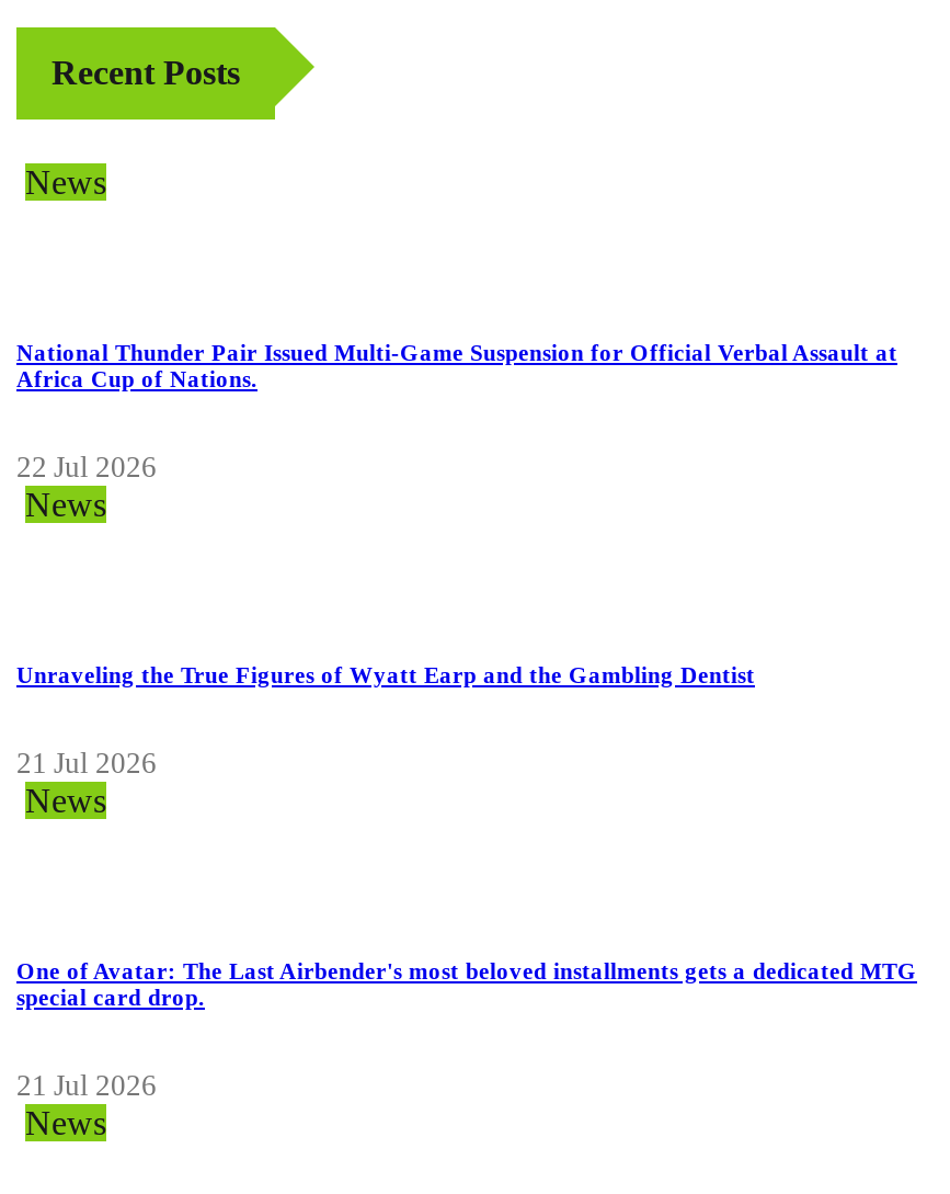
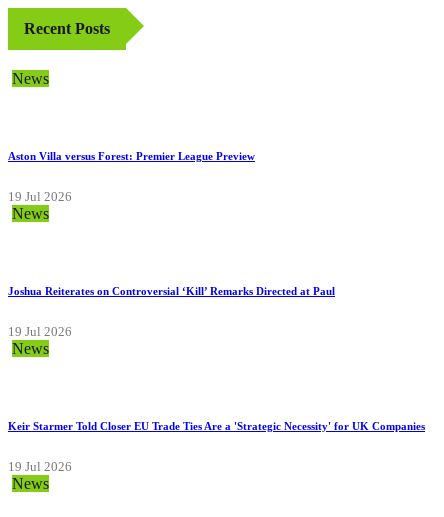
- National Thunder Pair Issued Multi-Game Suspension for Official Verbal Assault at
- Africa Cup of Nations.
+ Aston Villa versus Forest: Premier League Preview

- 22 Jul 2026
+ 19 Jul 2026

- Unraveling the True Figures of Wyatt Earp and the Gambling Dentist
+ Joshua Reiterates on Controversial ‘Kill’ Remarks Directed at Paul

- 21 Jul 2026
+ 19 Jul 2026

- One of Avatar: The Last Airbender's most beloved installments gets a dedicated MTG
- special card drop.
+ Keir Starmer Told Closer EU Trade Ties Are a 'Strategic Necessity' for UK Companies

- 21 Jul 2026
+ 19 Jul 2026
